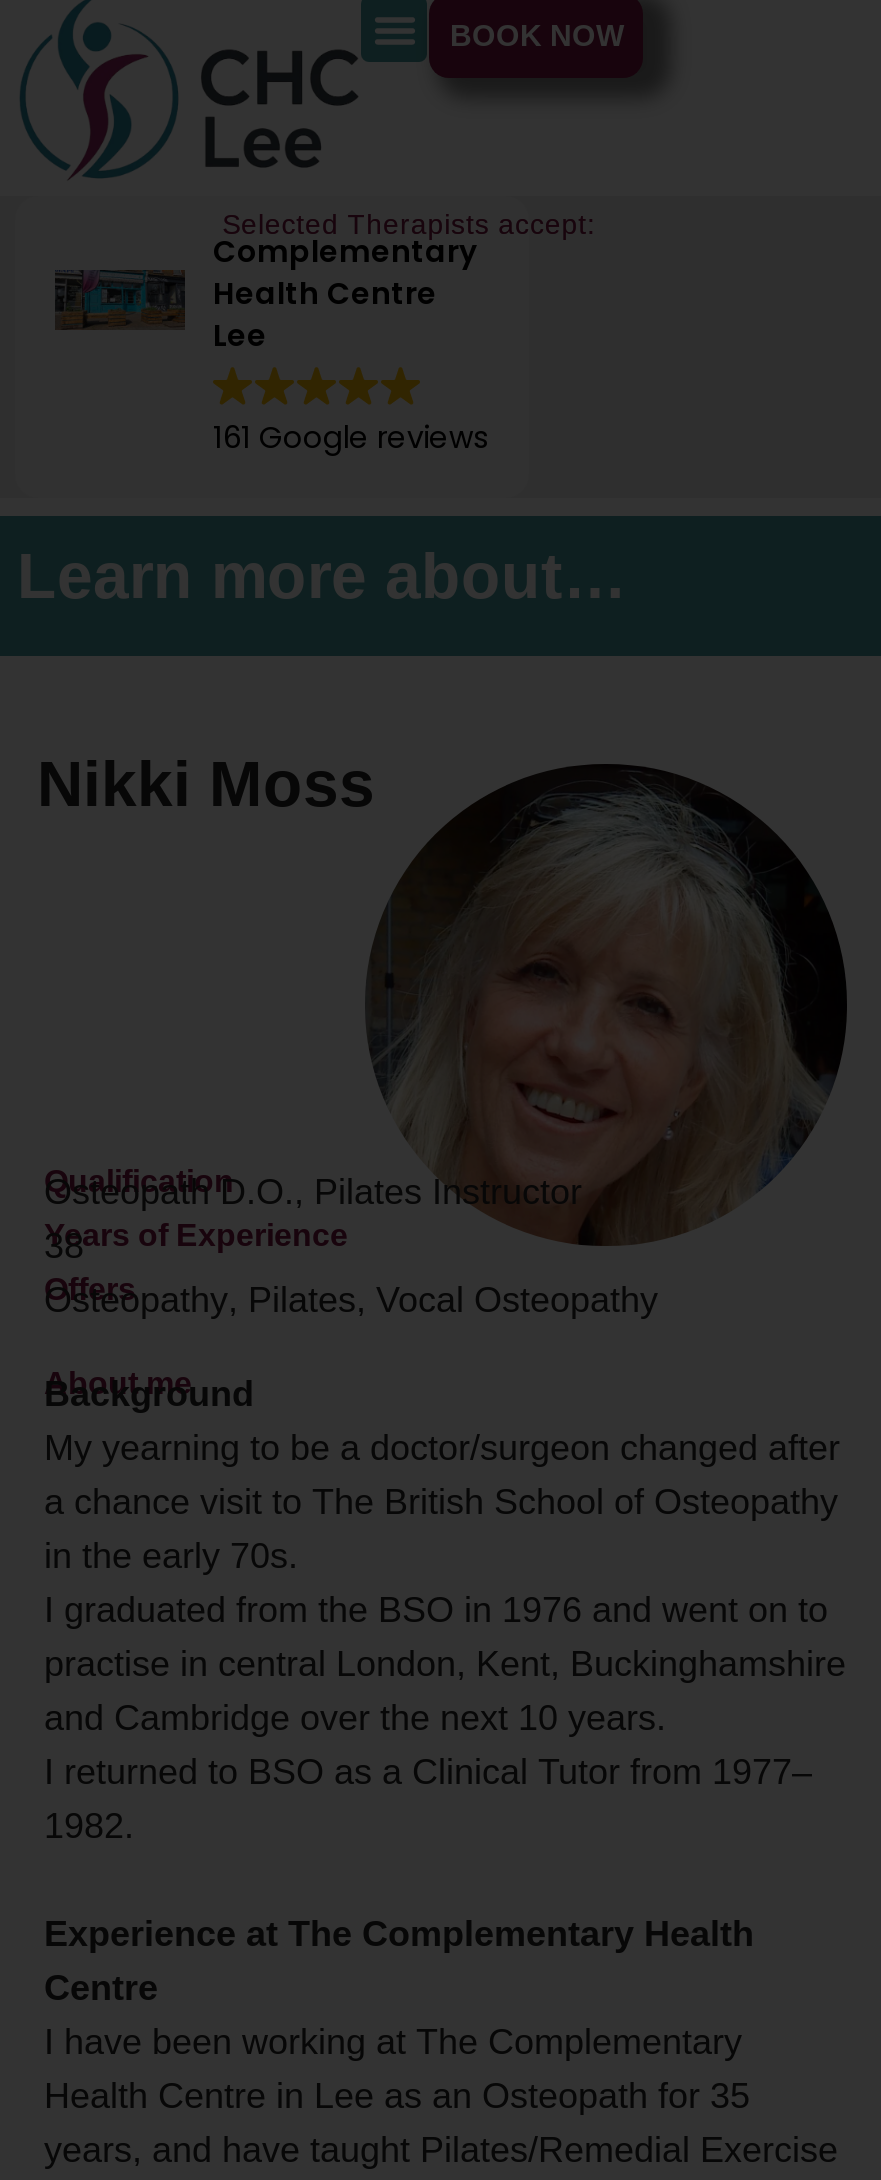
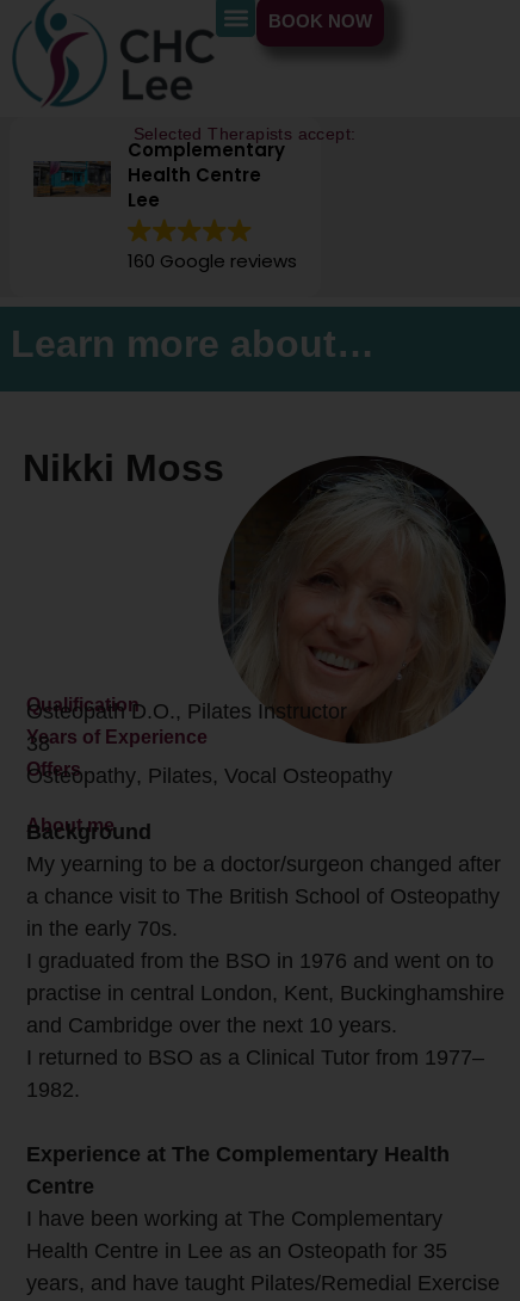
- 161 Google reviews
+ 160 Google reviews
